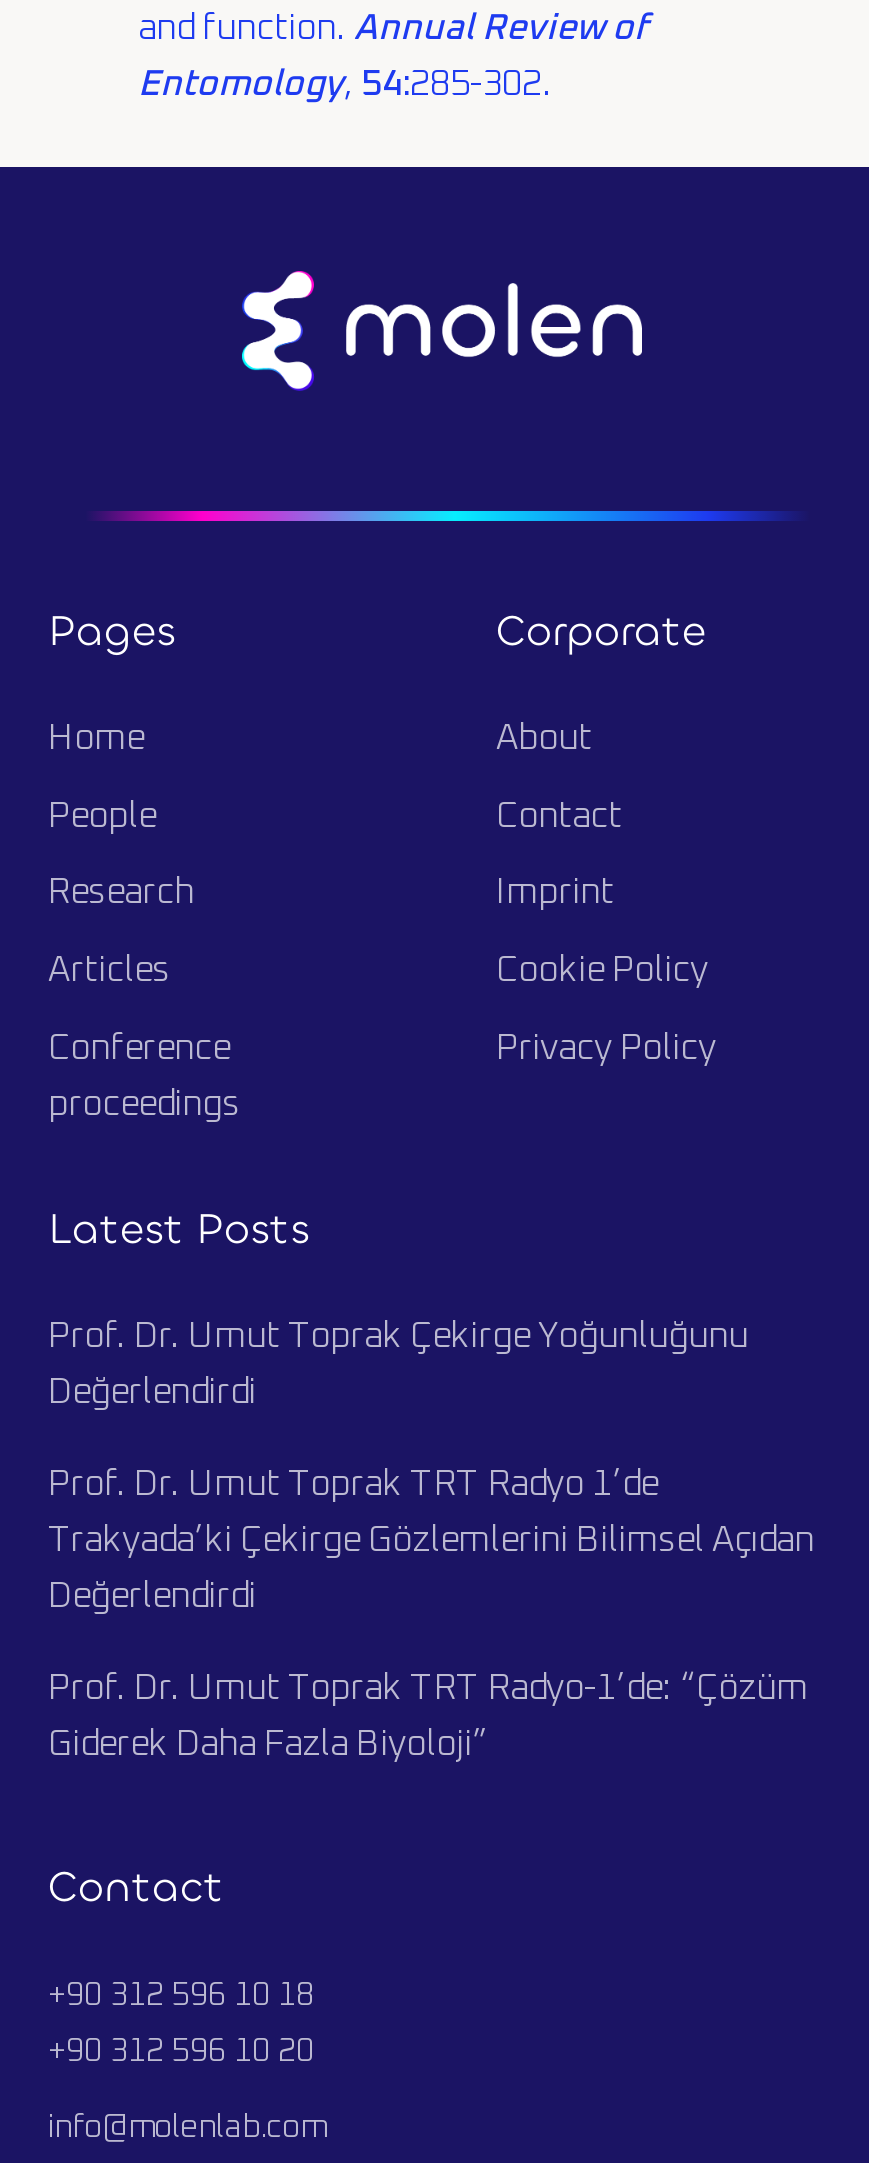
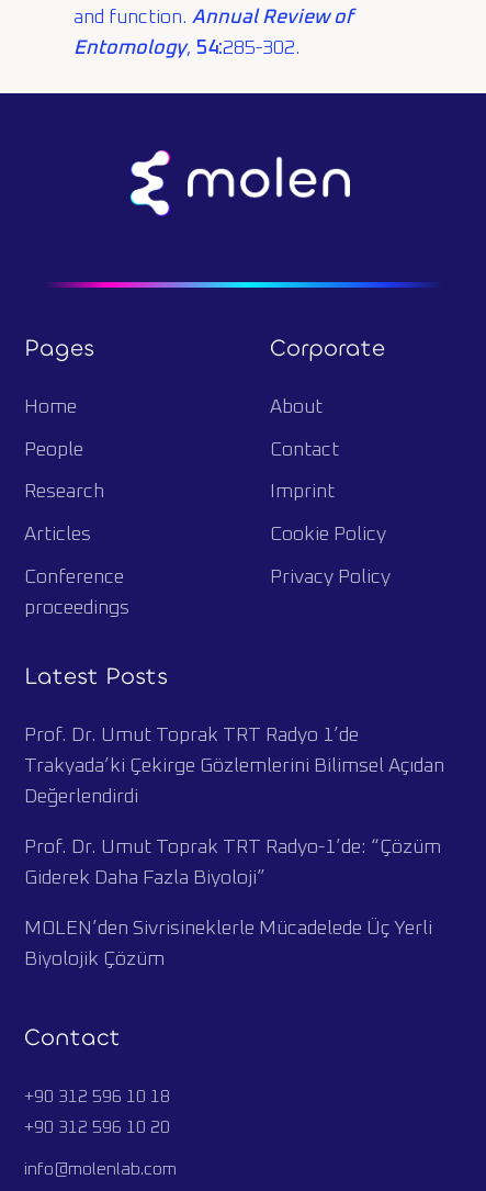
- Prof. Dr. Umut Toprak Çekirge Yoğunluğunu
- Değerlendirdi

moved up: Prof. Dr. Umut Toprak TRT Radyo 1’de | Trakyada’ki Çekirge Gözlemlerini Bilimsel Açıdan | Değerlendirdi | Prof. Dr. Umut Toprak TRT Radyo-1’de: “Çözüm | Giderek Daha Fazla Biyoloji”

+ MOLEN’den Sivrisineklerle Mücadelede Üç Yerli
+ Biyolojik Çözüm
